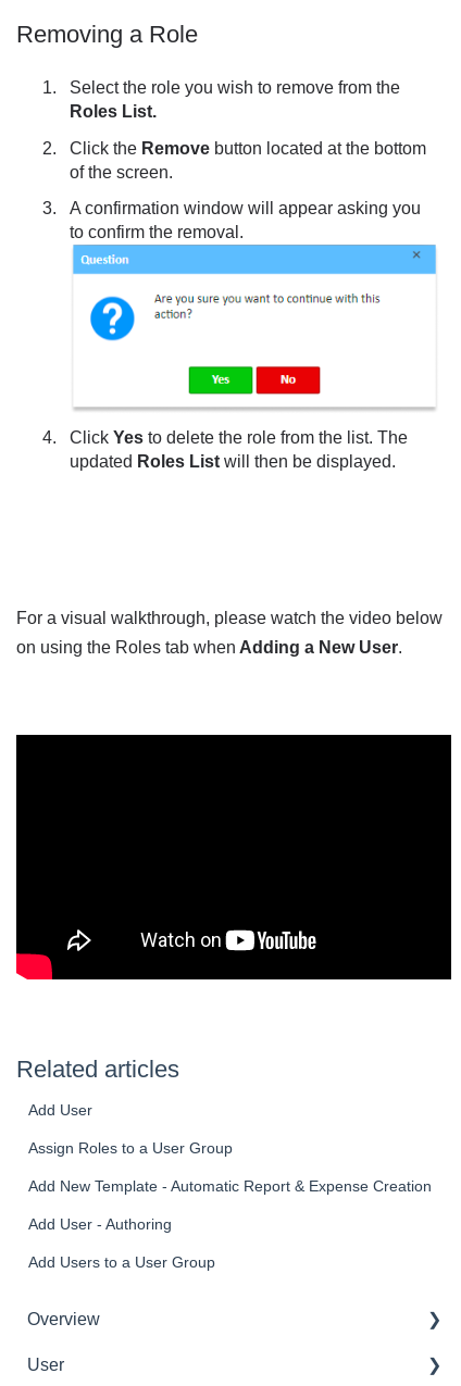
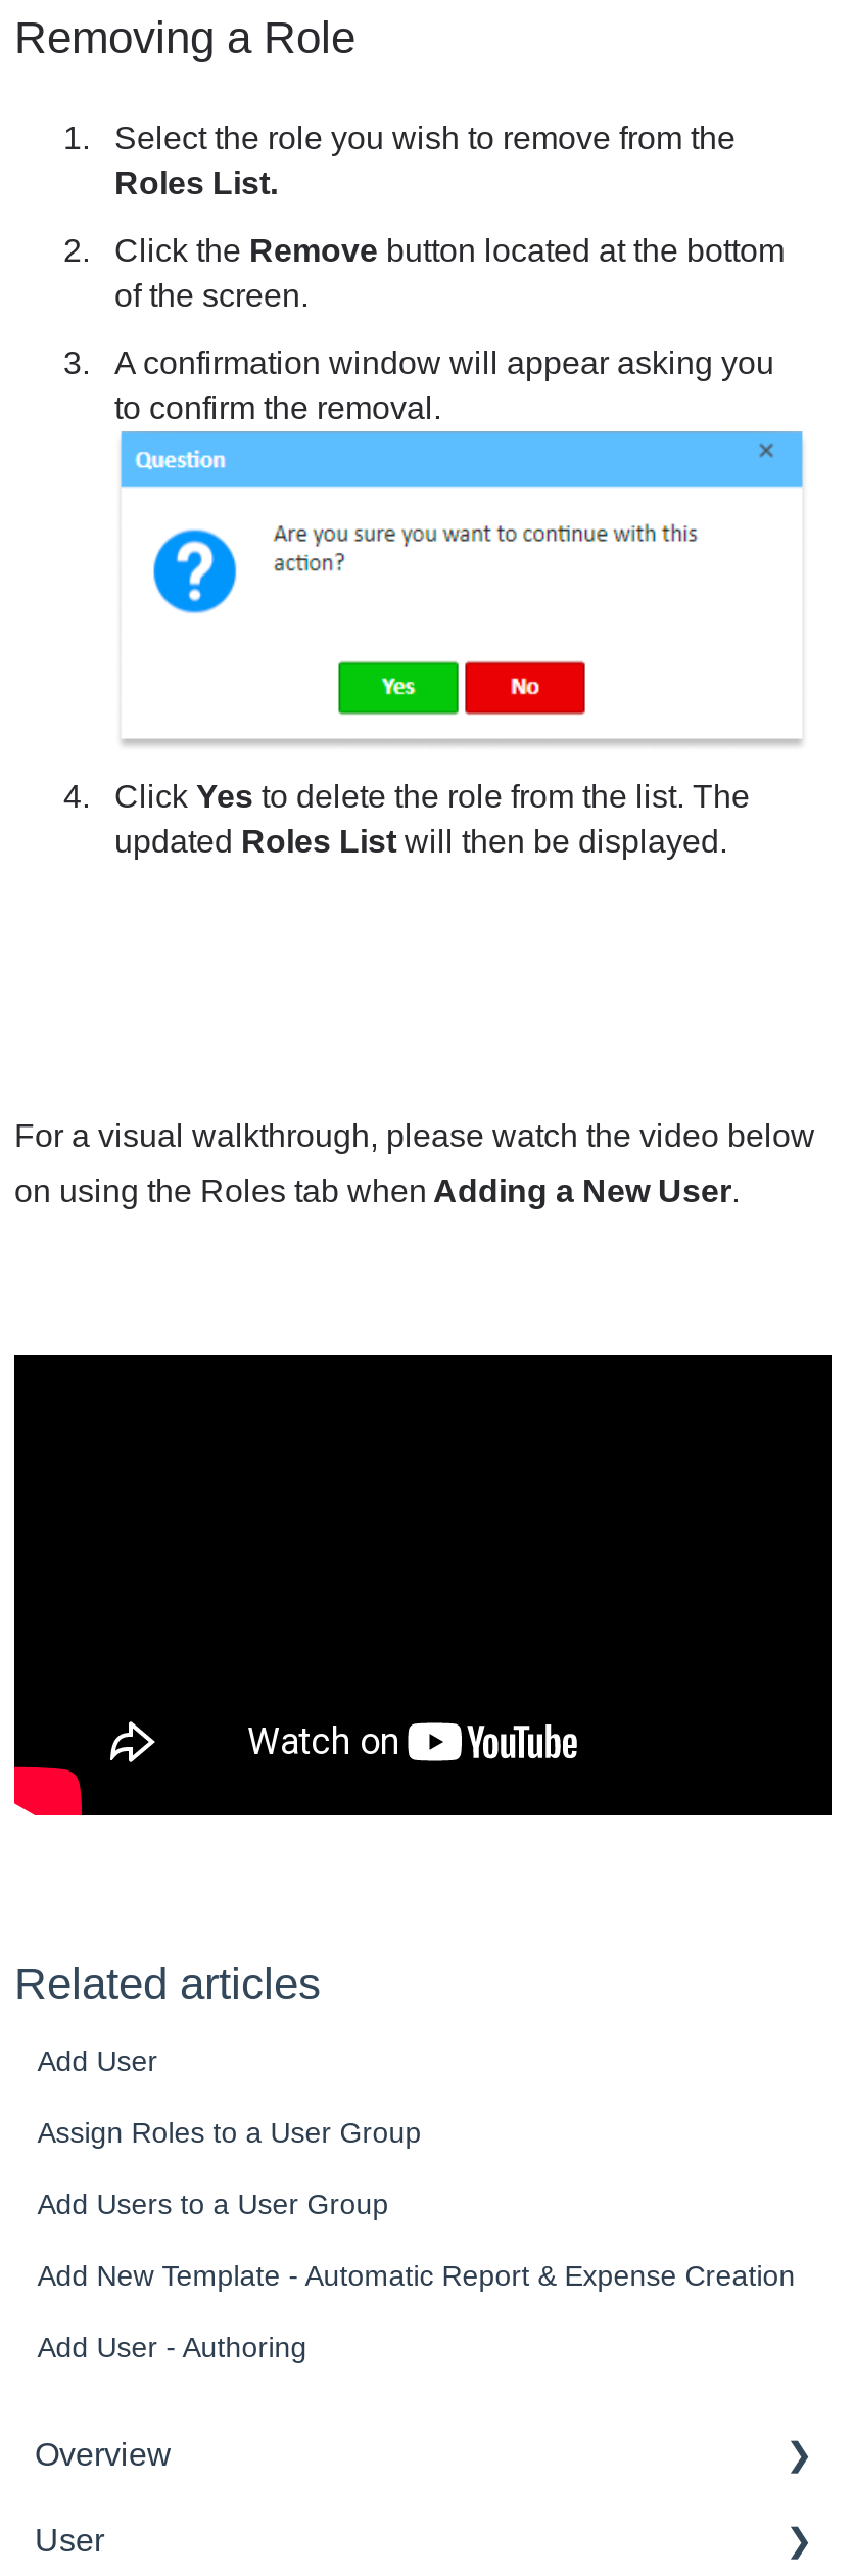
moved down: Add New Template - Automatic Report & Expense Creation | Add User - Authoring

moved up: Add Users to a User Group
